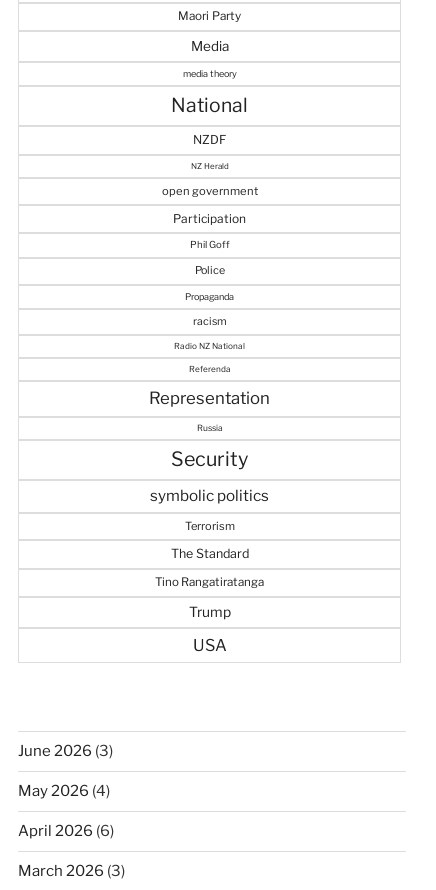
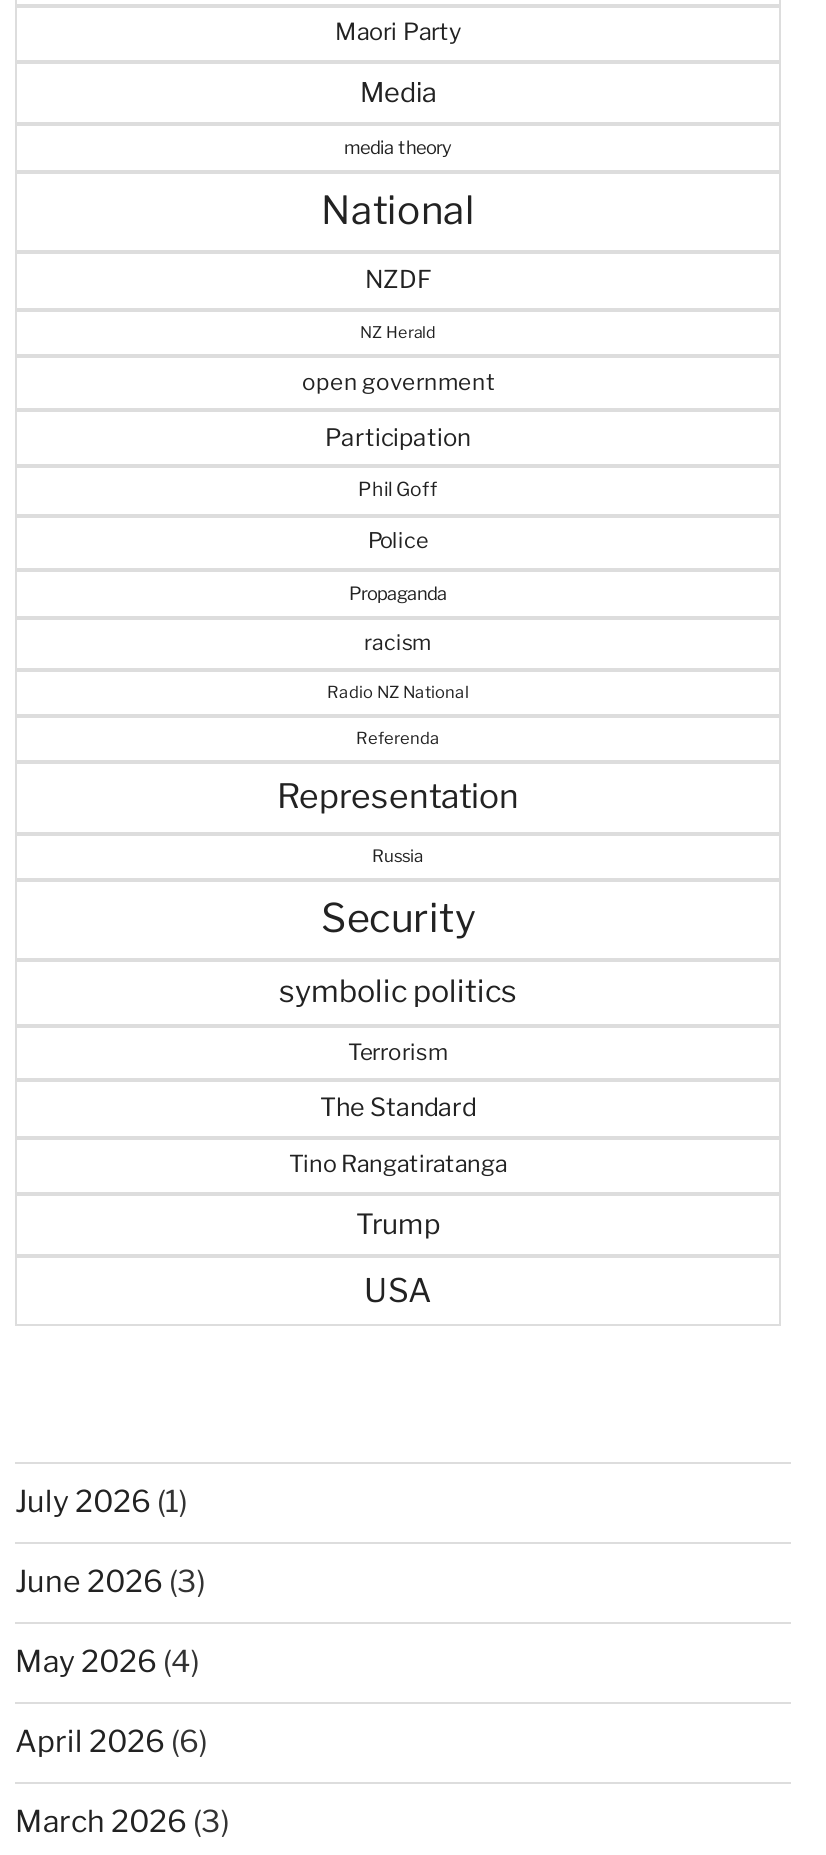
+ July 2026 (1)
